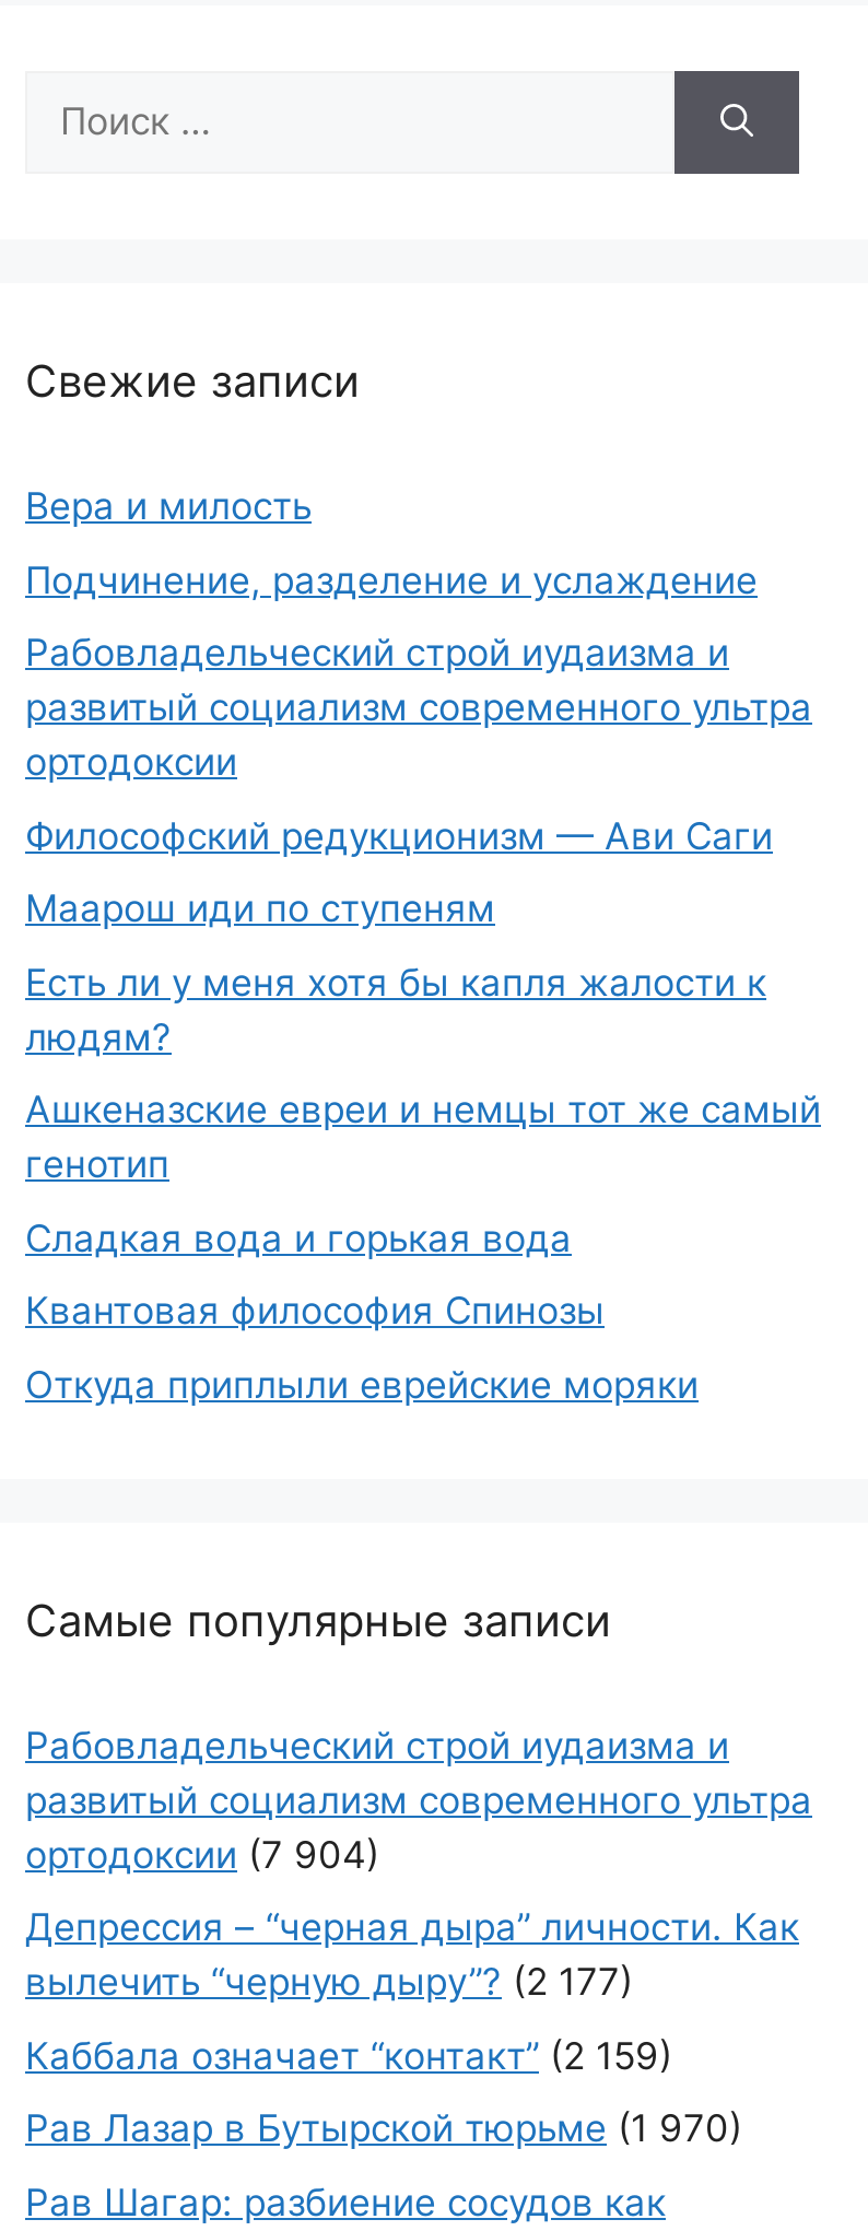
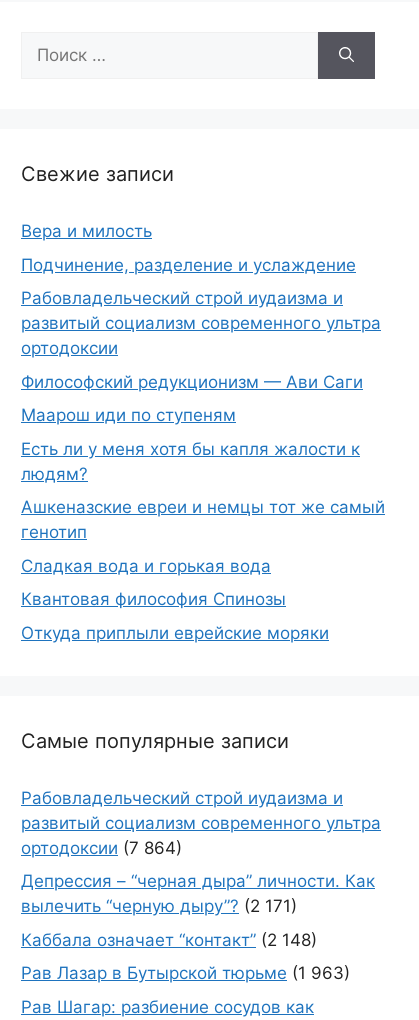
- ортодоксии (7 904)
+ ортодоксии (7 864)

- вылечить “черную дыру”? (2 177)
+ вылечить “черную дыру”? (2 171)

- Каббала означает “контакт” (2 159)
+ Каббала означает “контакт” (2 148)

- Рав Лазар в Бутырской тюрьме (1 970)
+ Рав Лазар в Бутырской тюрьме (1 963)
